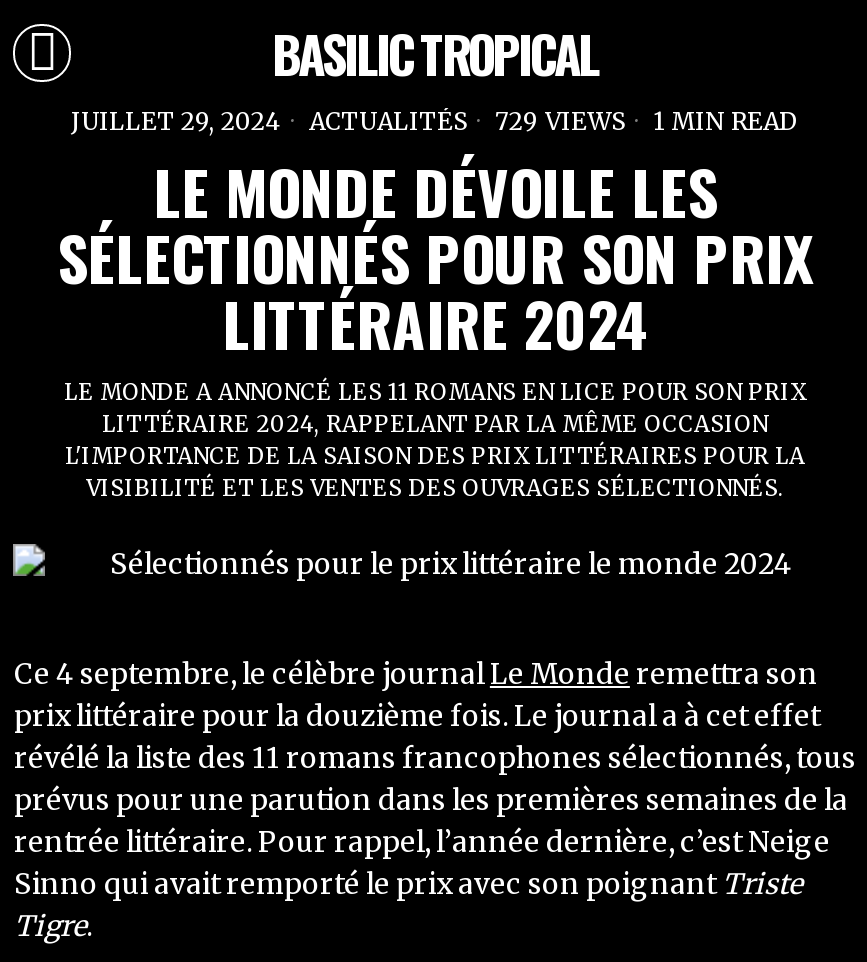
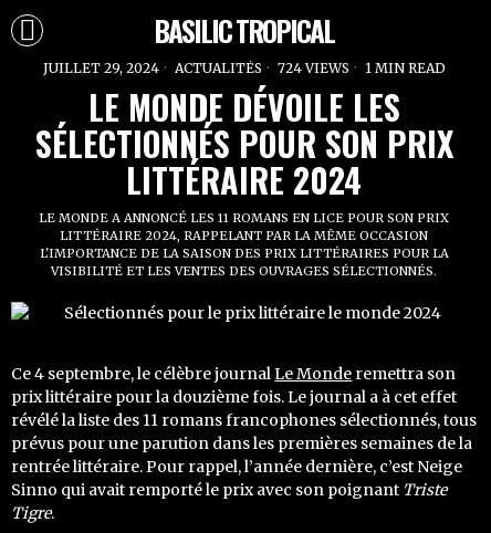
- JUILLET 29, 2024 ACTUALITÉS 729 VIEWS 1 MIN READ
+ JUILLET 29, 2024 ACTUALITÉS 724 VIEWS 1 MIN READ
